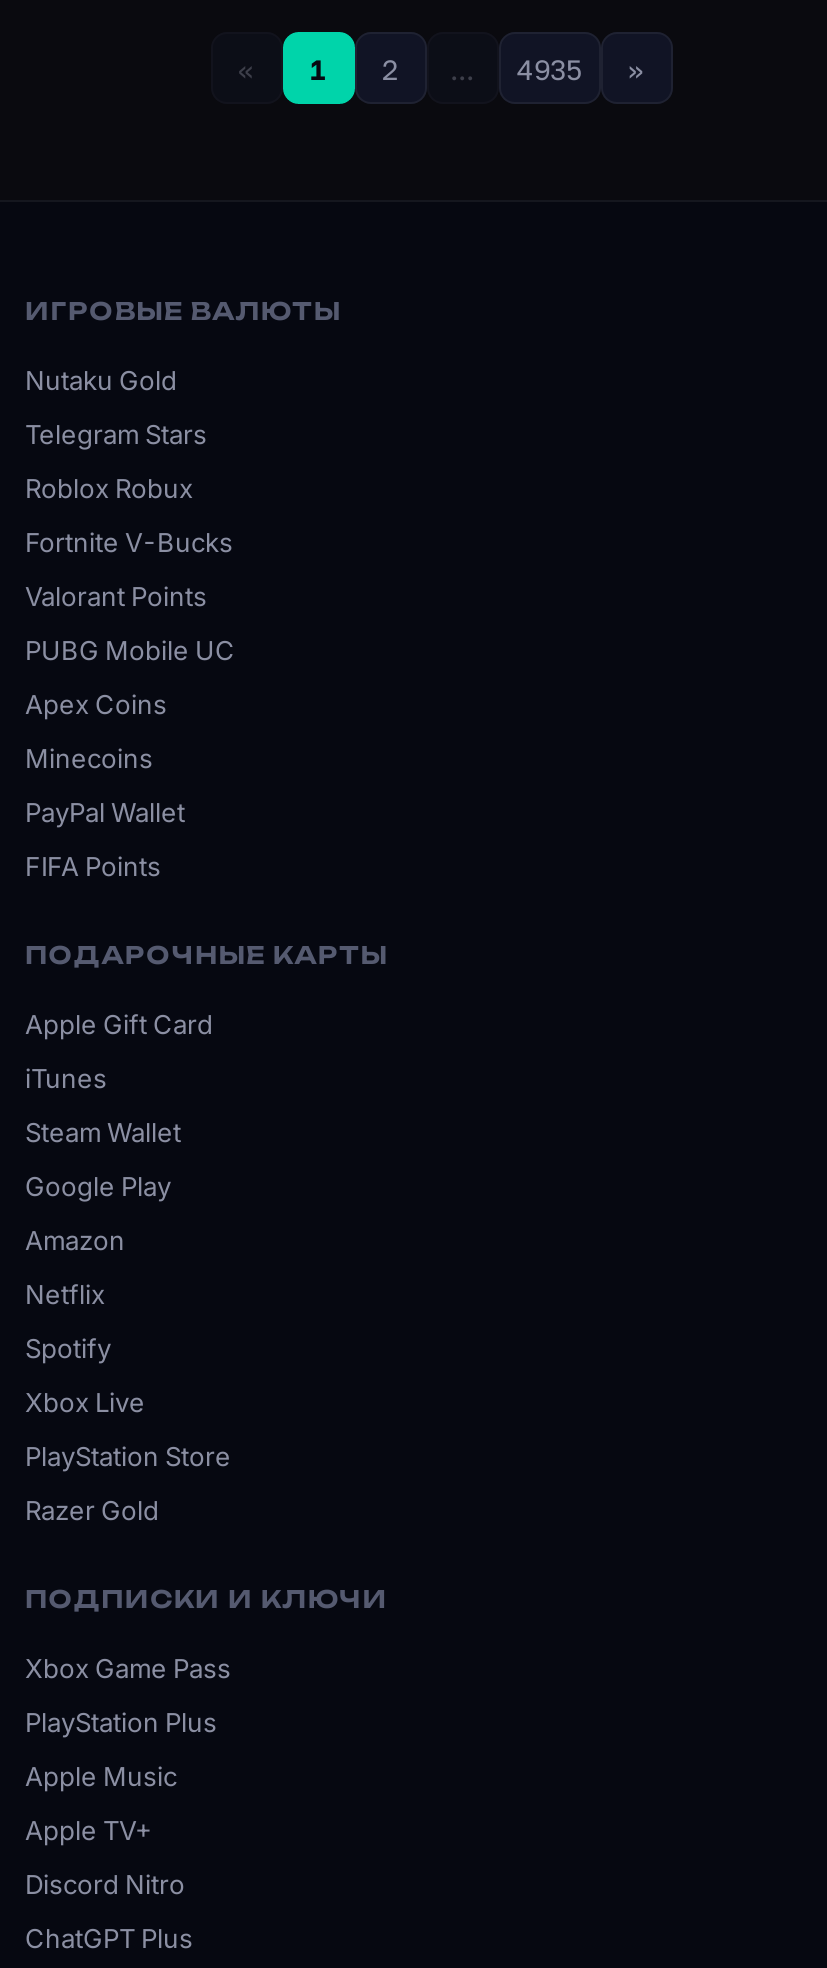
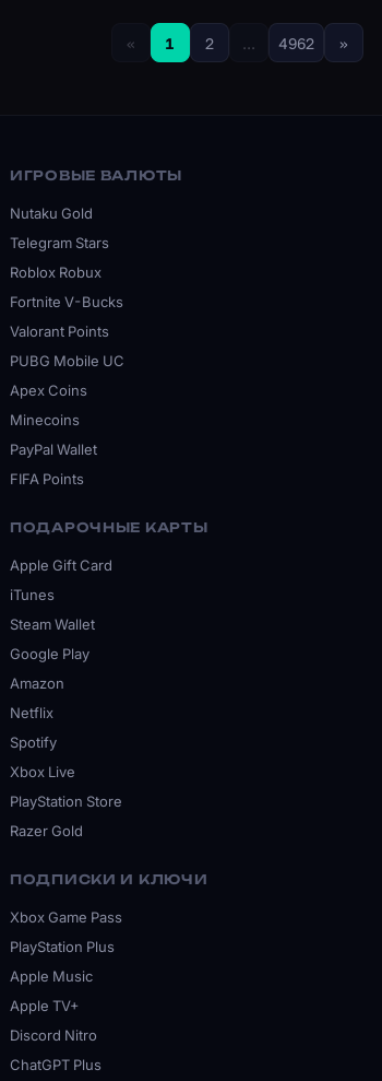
- 4935
+ 4962
